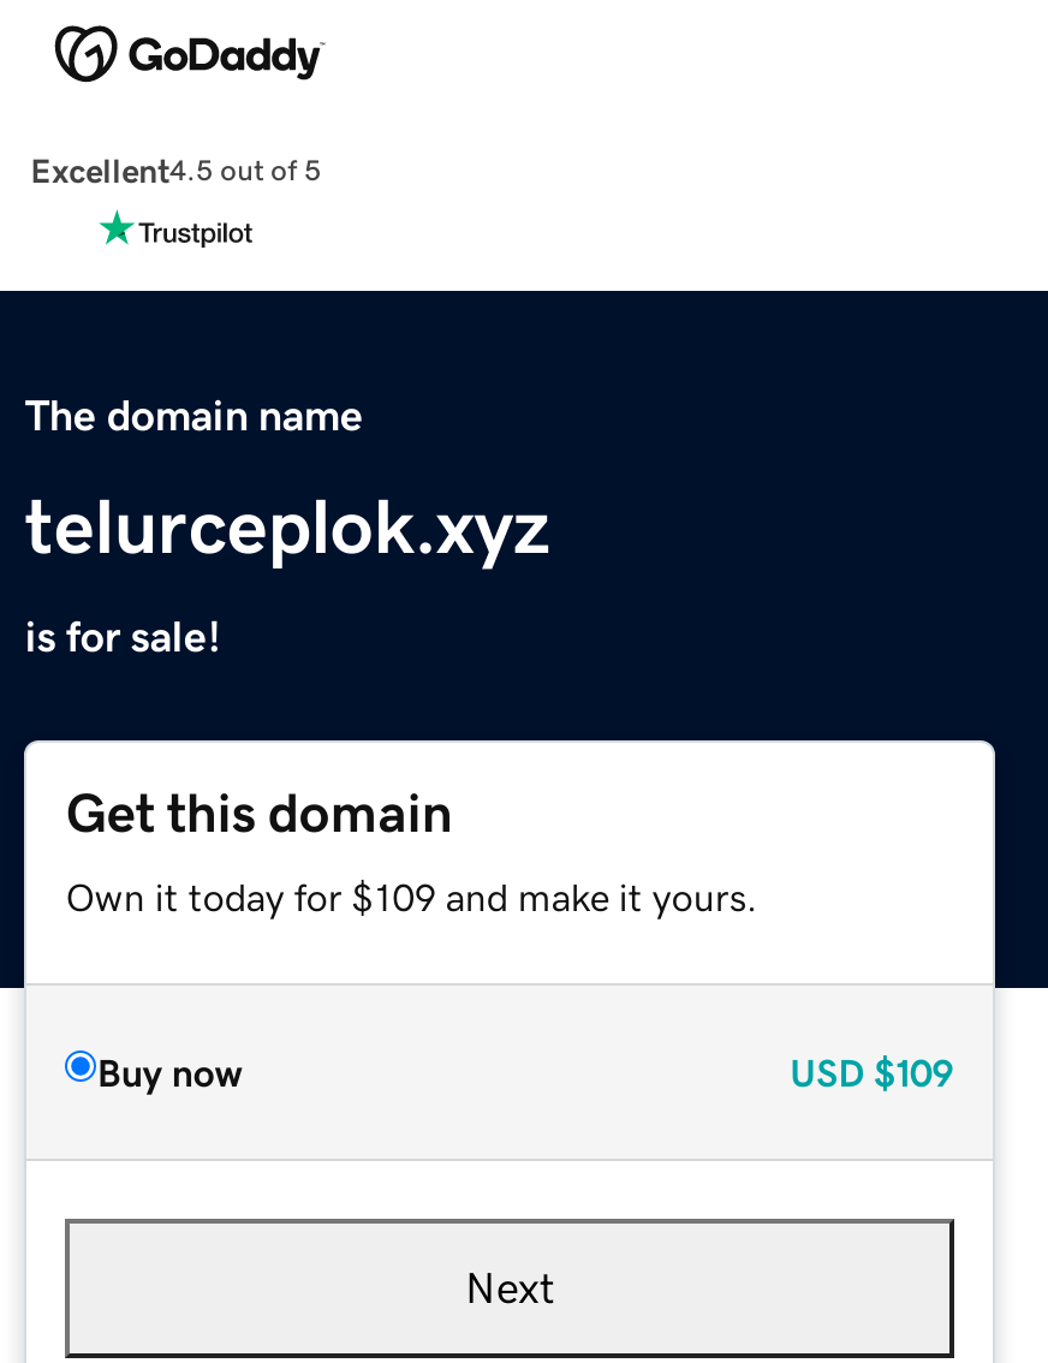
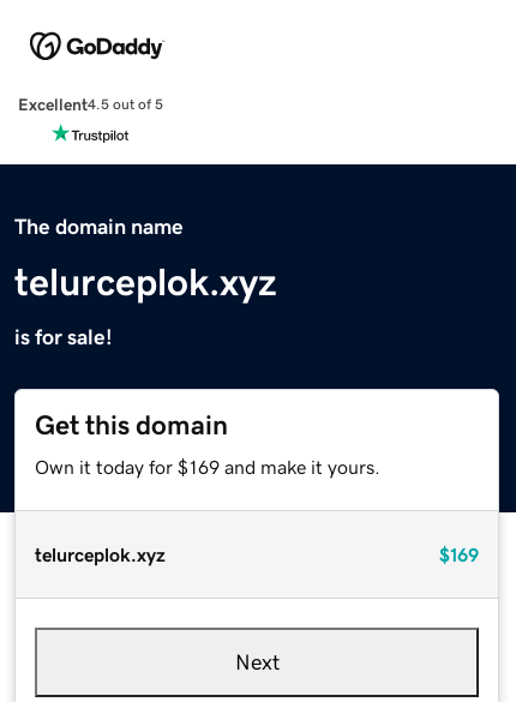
- Own it today for $109 and make it yours.
+ Own it today for $169 and make it yours.

- Buy now
- USD $109
+ telurceplok.xyz
+ $169
